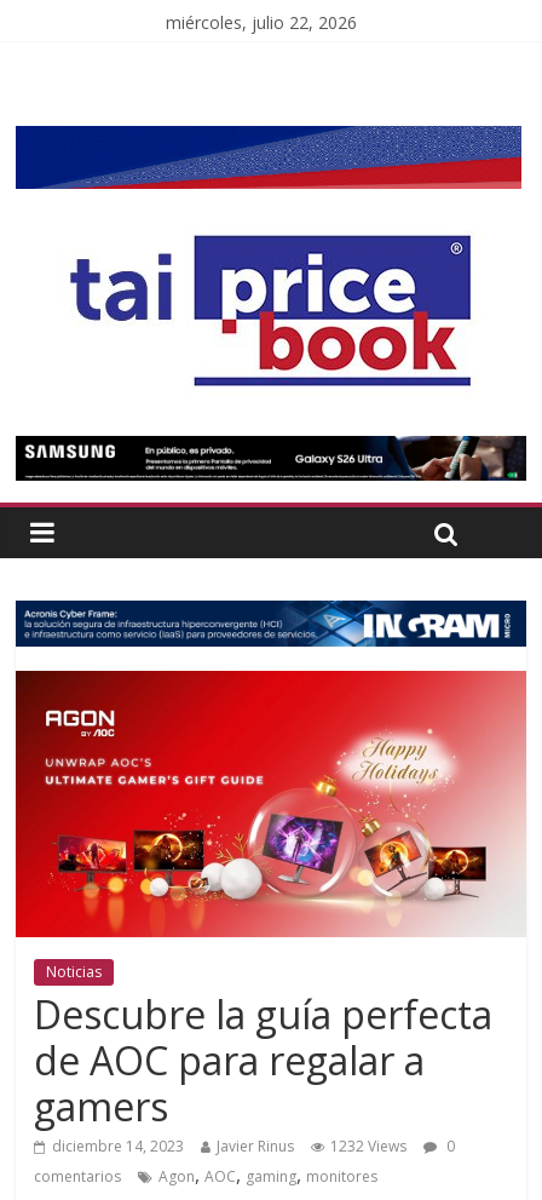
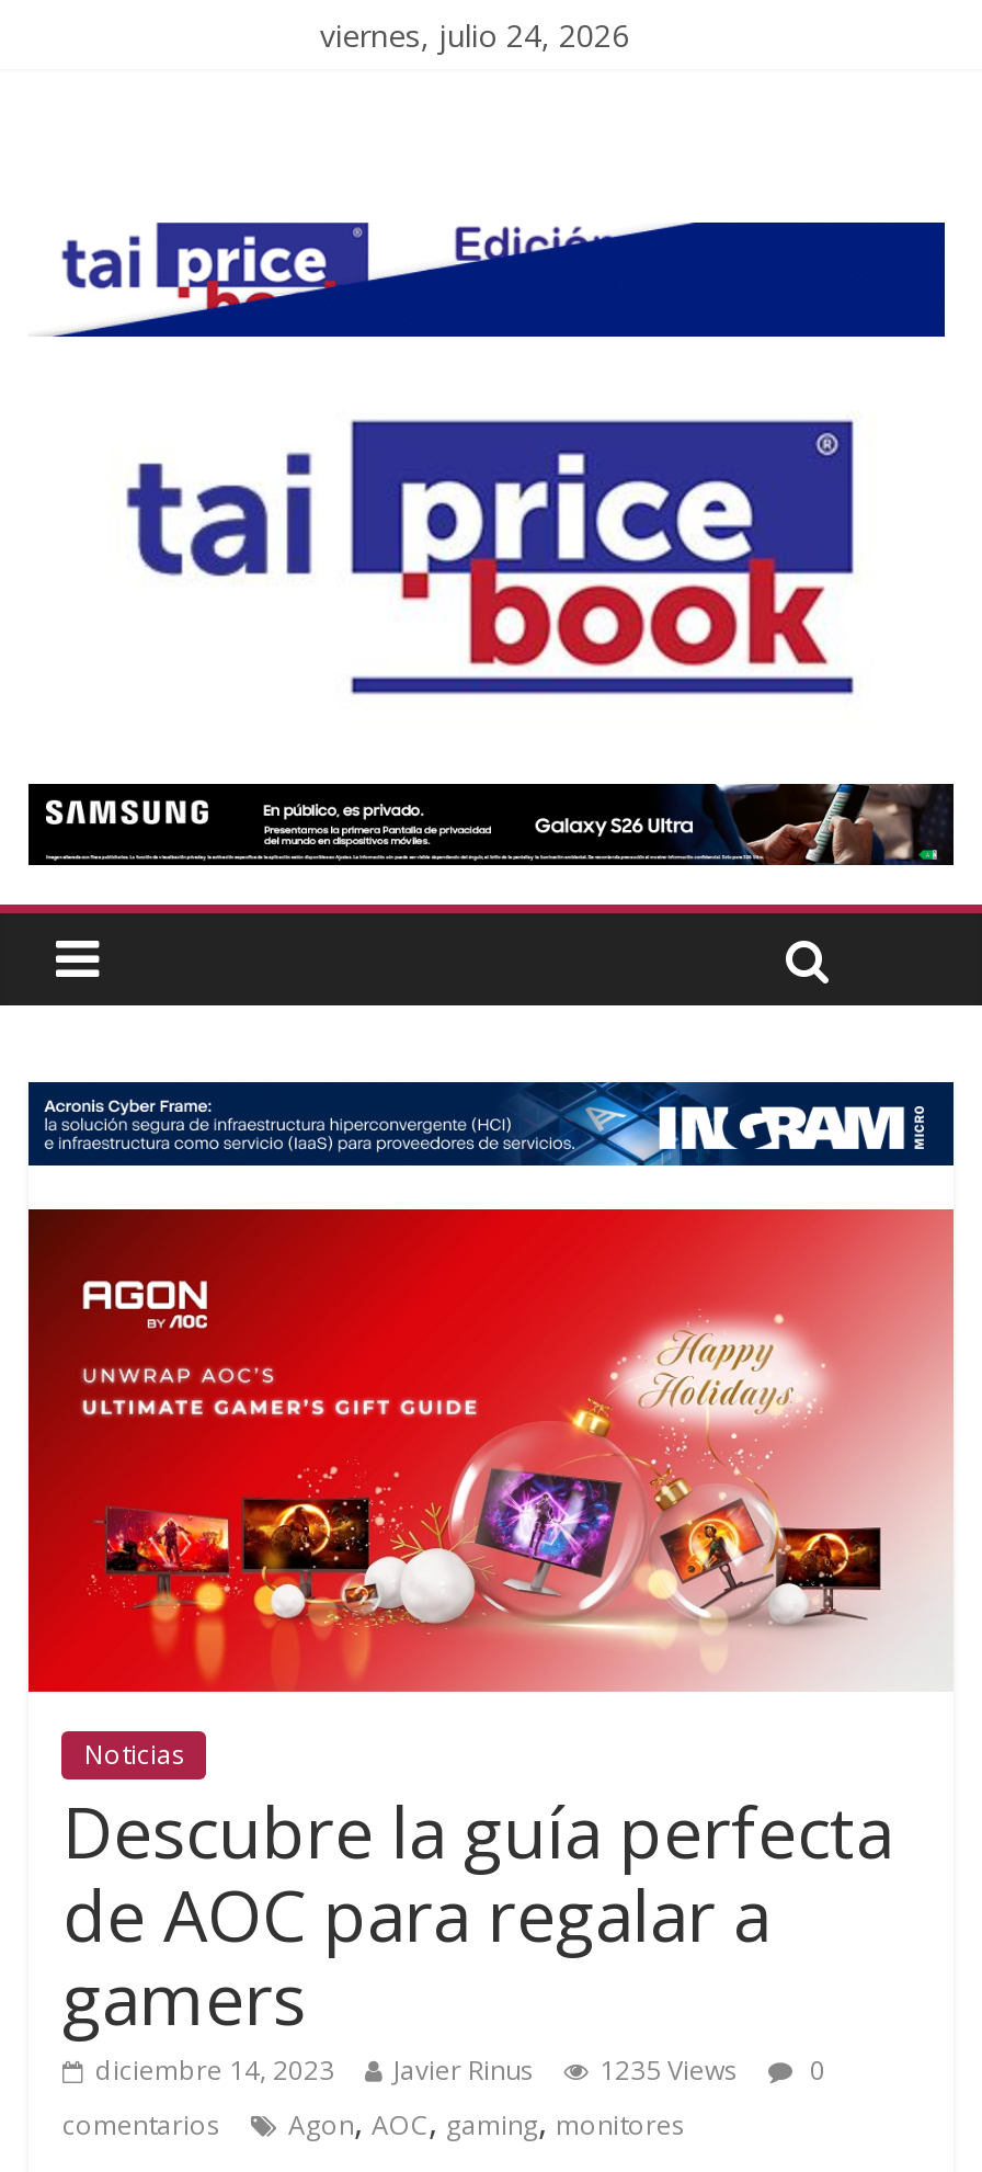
- miércoles, julio 22, 2026
+ viernes, julio 24, 2026

- [image]
+ [image]

- diciembre 14, 2023 Javier Rinus 1232 Views 0
+ diciembre 14, 2023 Javier Rinus 1235 Views 0
